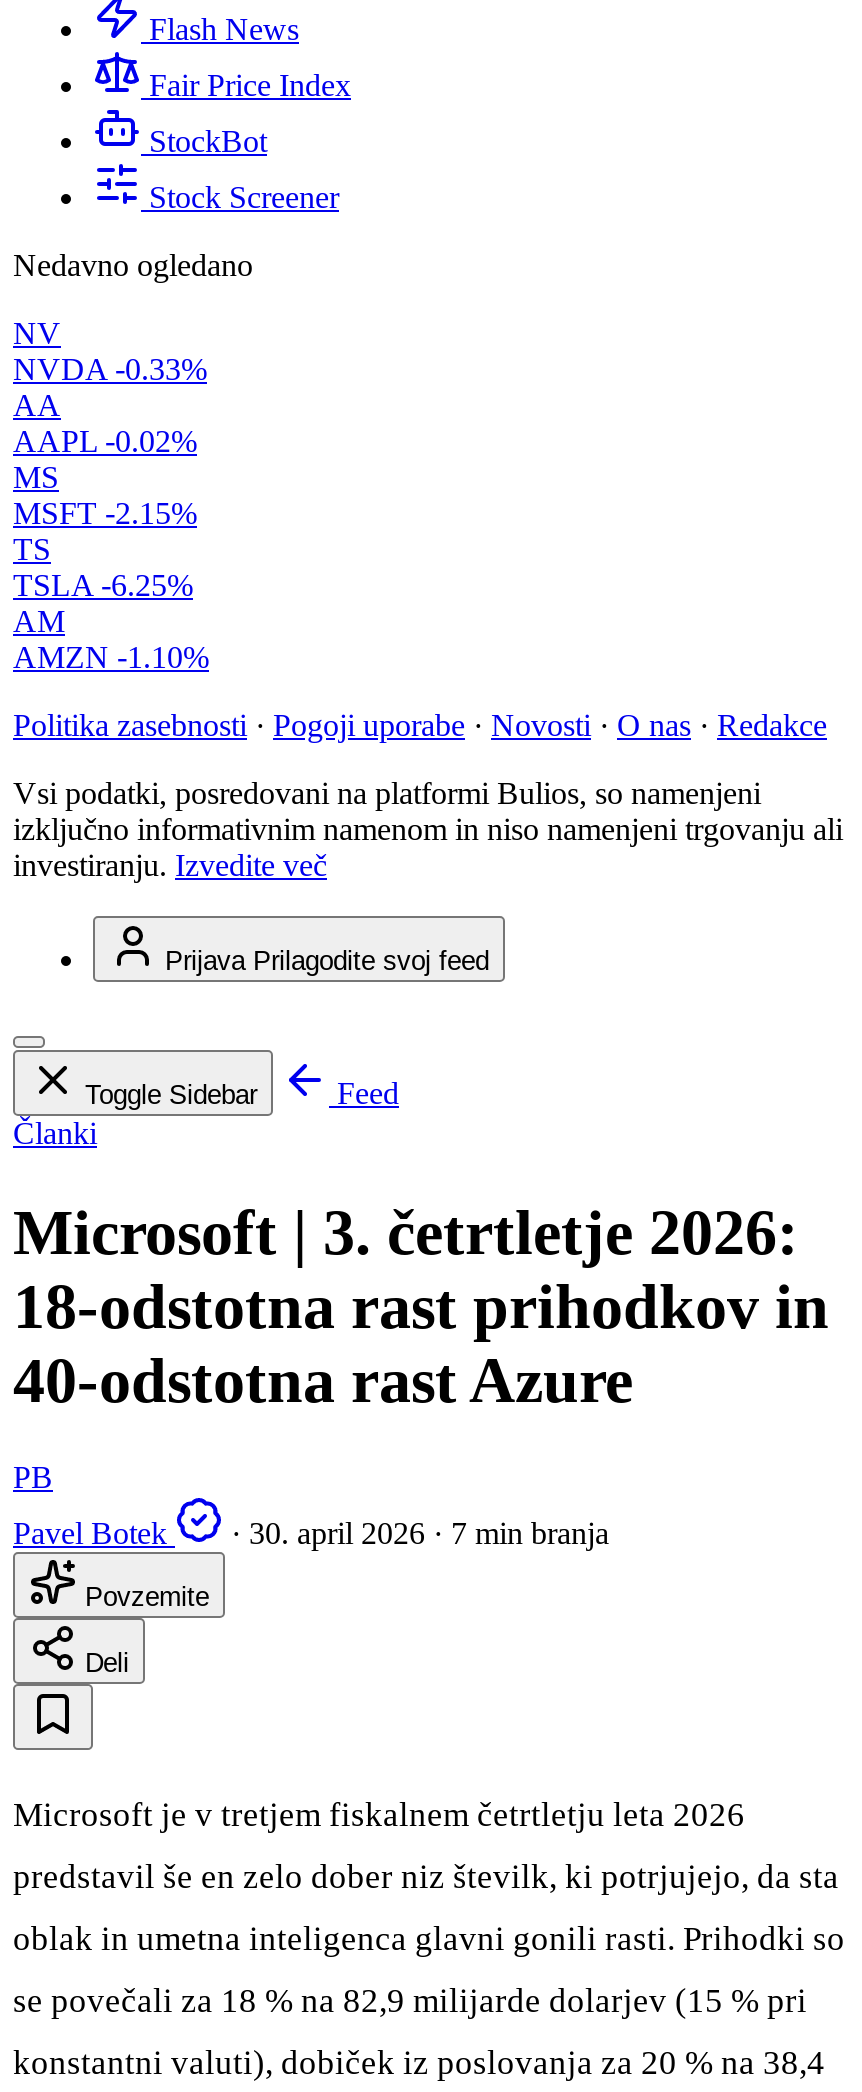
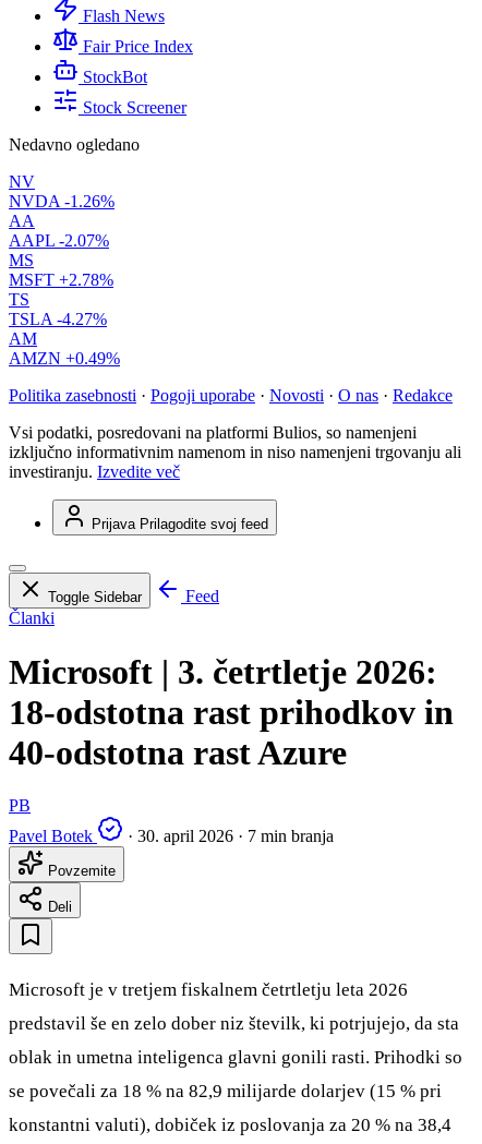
- NVDA -0.33%
+ NVDA -1.26%

- AAPL -0.02%
+ AAPL -2.07%

- MSFT -2.15%
+ MSFT +2.78%

- TSLA -6.25%
+ TSLA -4.27%

- AMZN -1.10%
+ AMZN +0.49%
